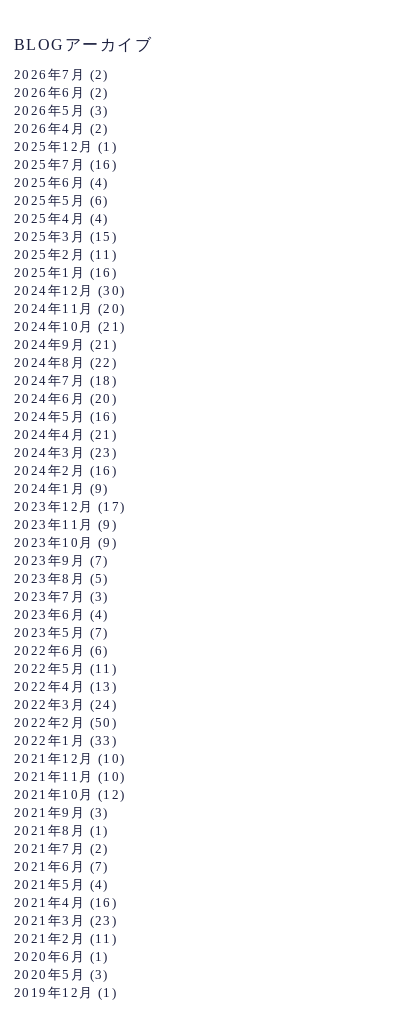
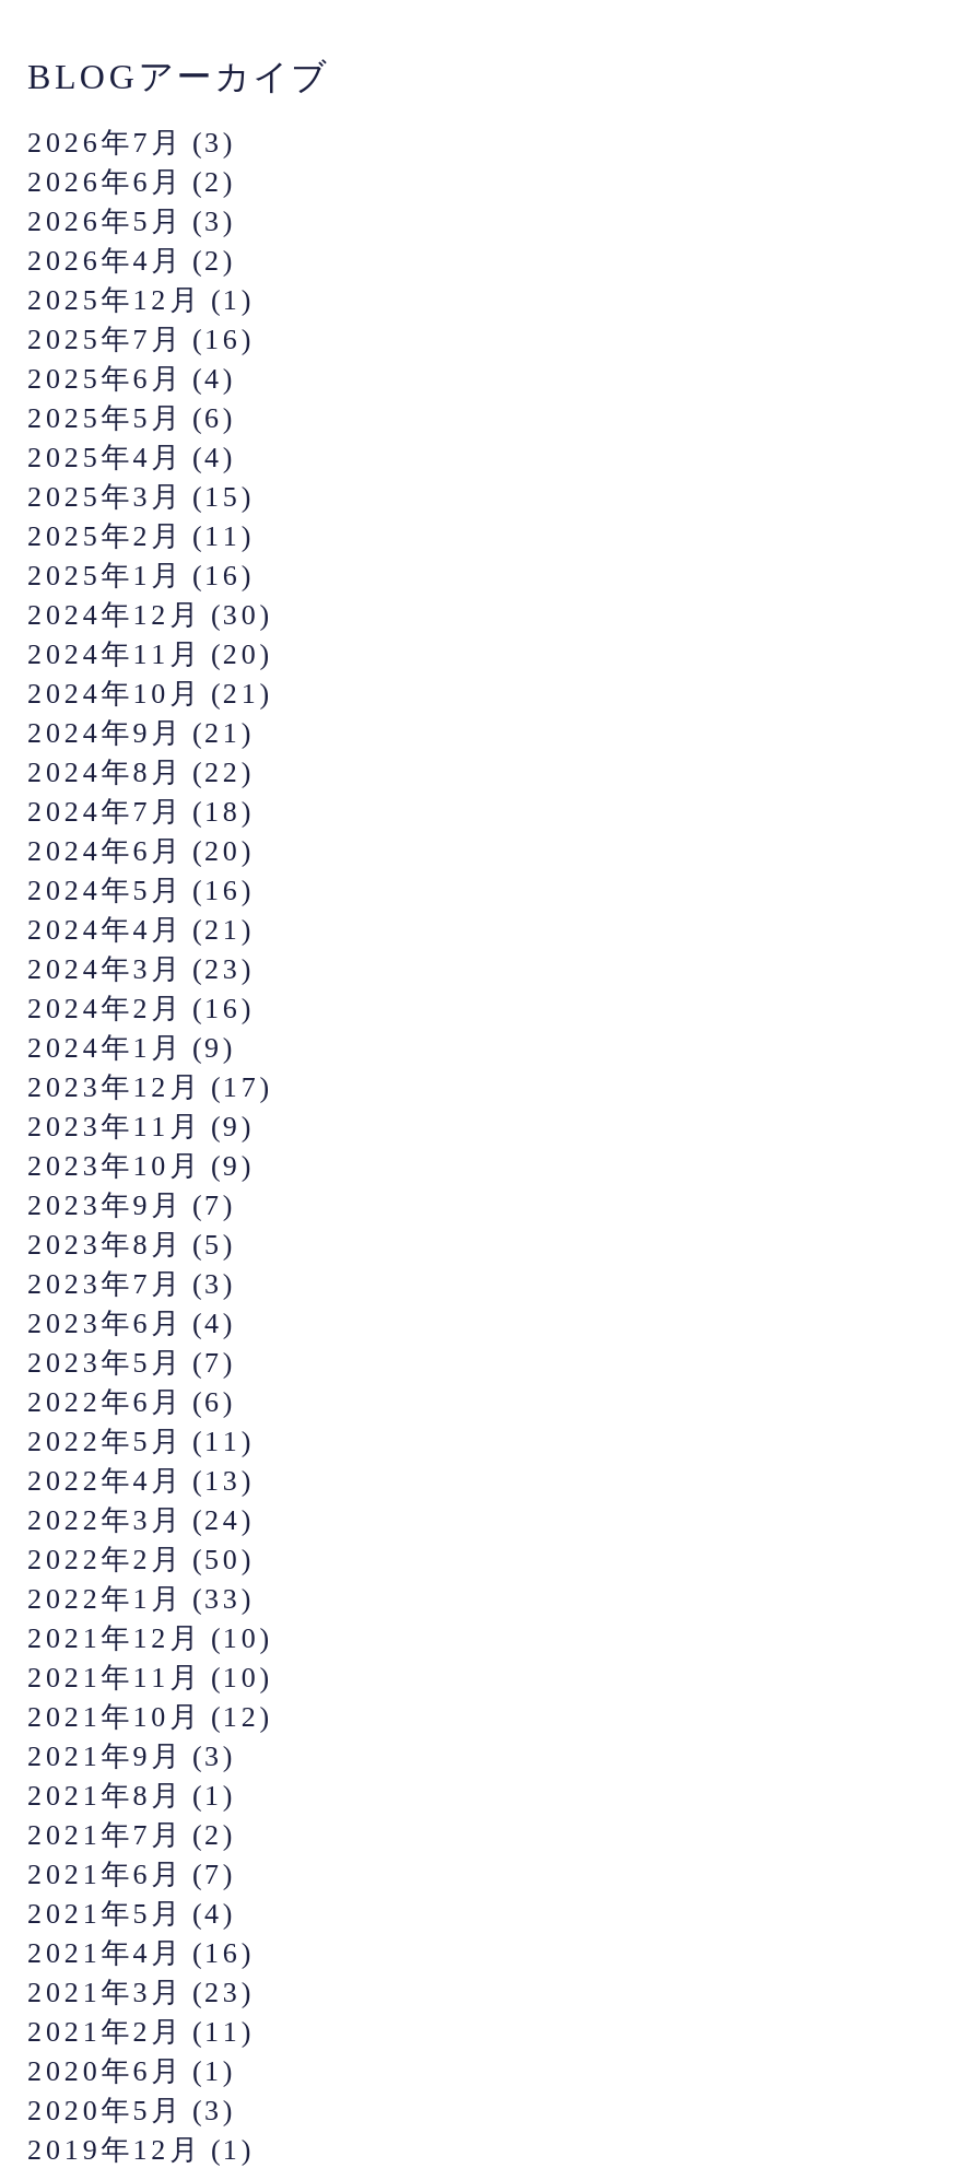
- 2026年7月(2)
+ 2026年7月(3)
